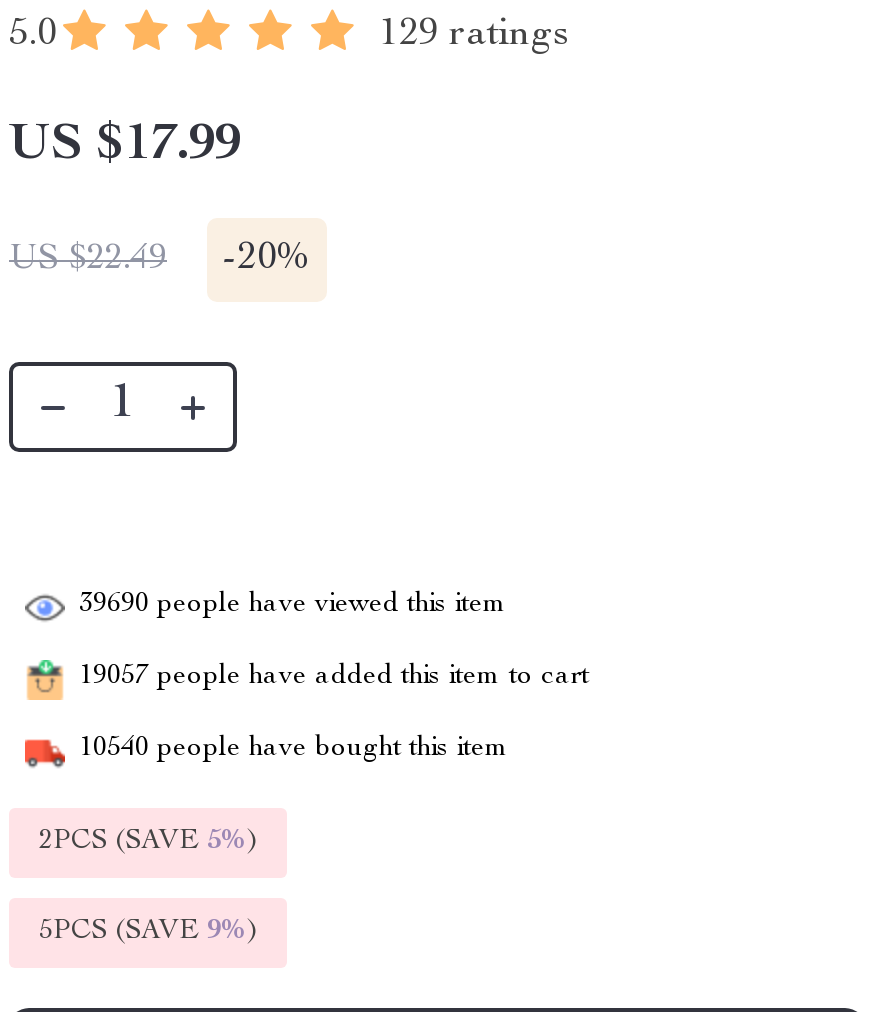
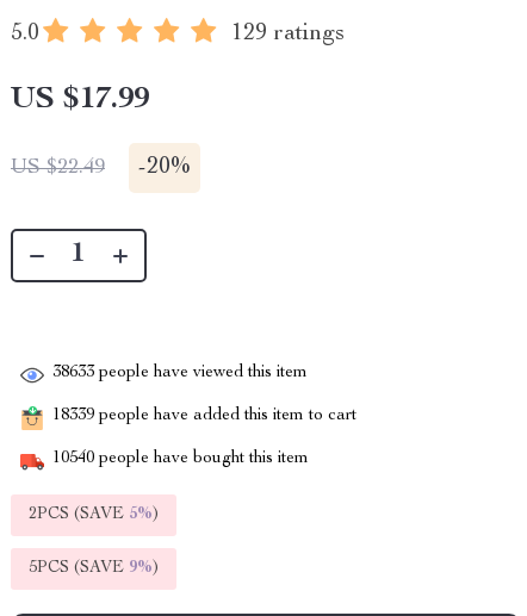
- 39690 people have viewed this item
+ 38633 people have viewed this item

- 19057 people have added this item to cart
+ 18339 people have added this item to cart
